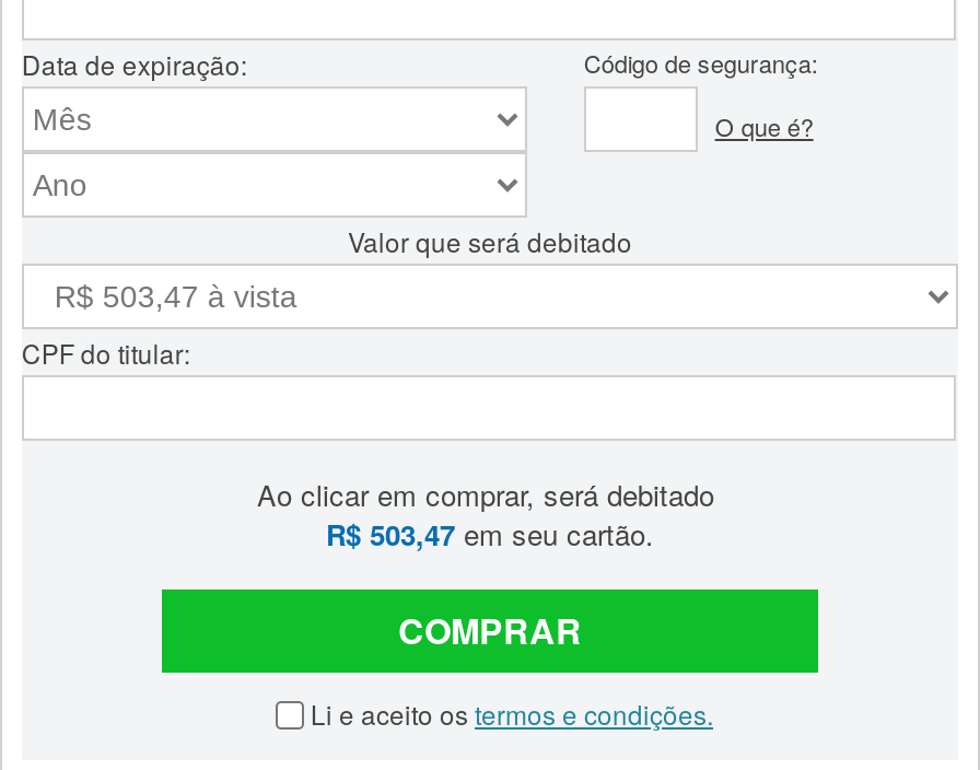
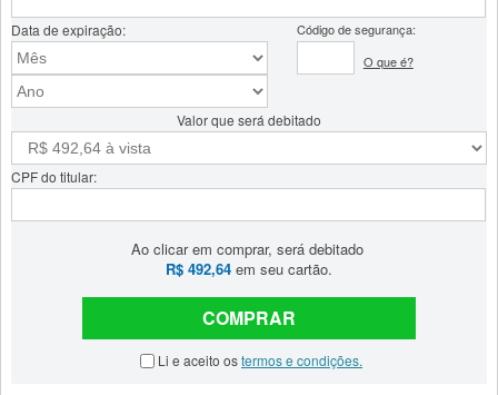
- R$ 503,47 em seu cartão.
+ R$ 492,64 em seu cartão.
